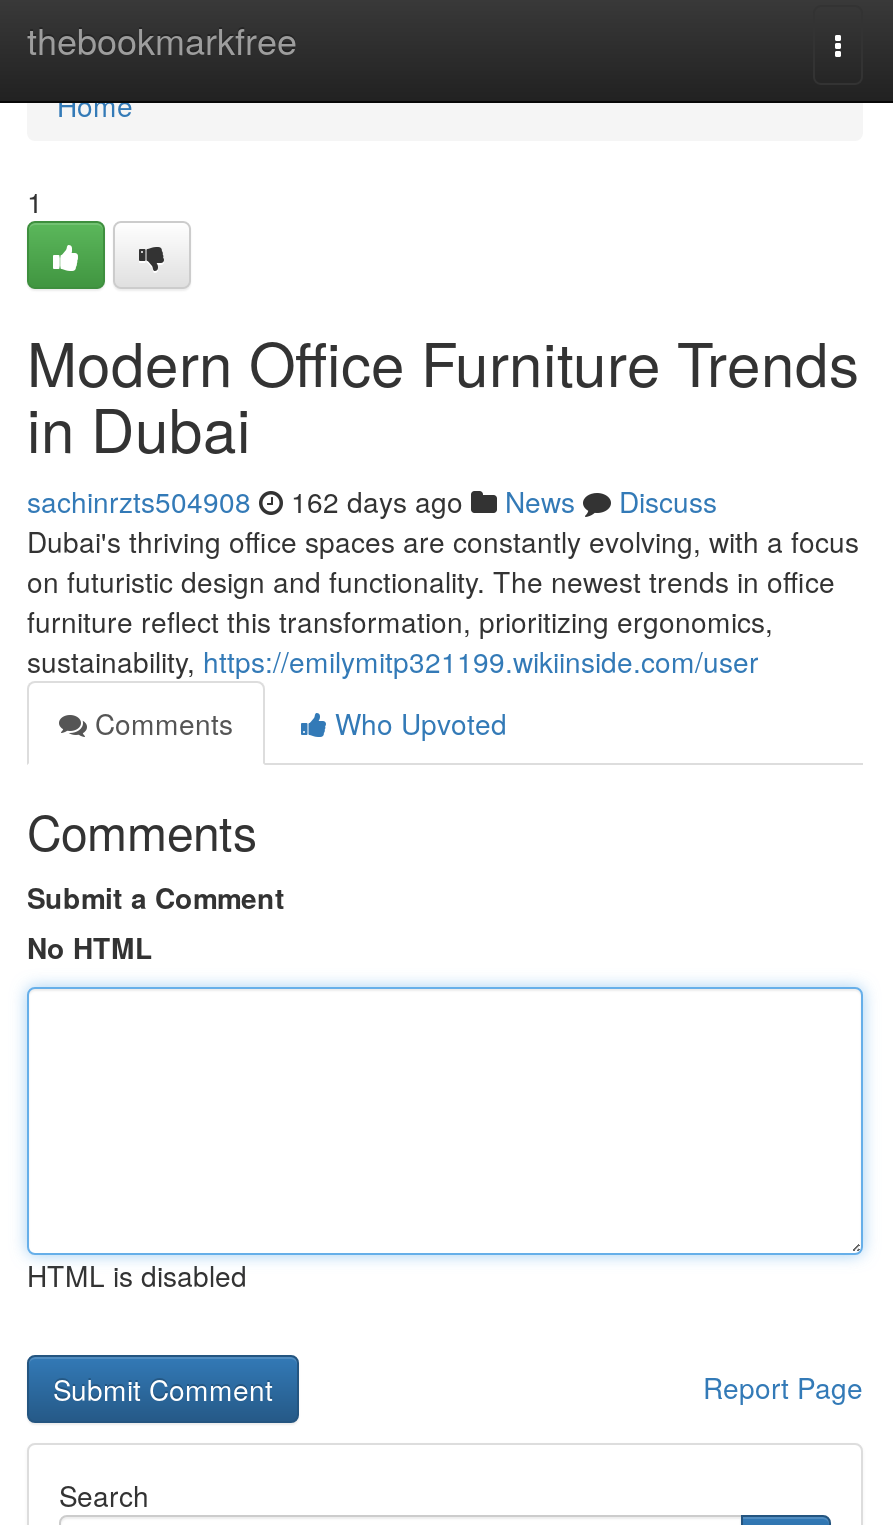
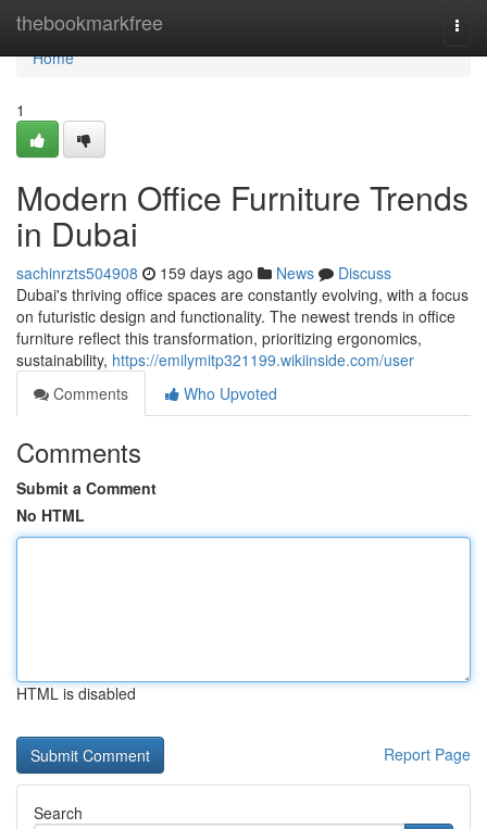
- sachinrzts504908 162 days ago News Discuss
+ sachinrzts504908 159 days ago News Discuss
